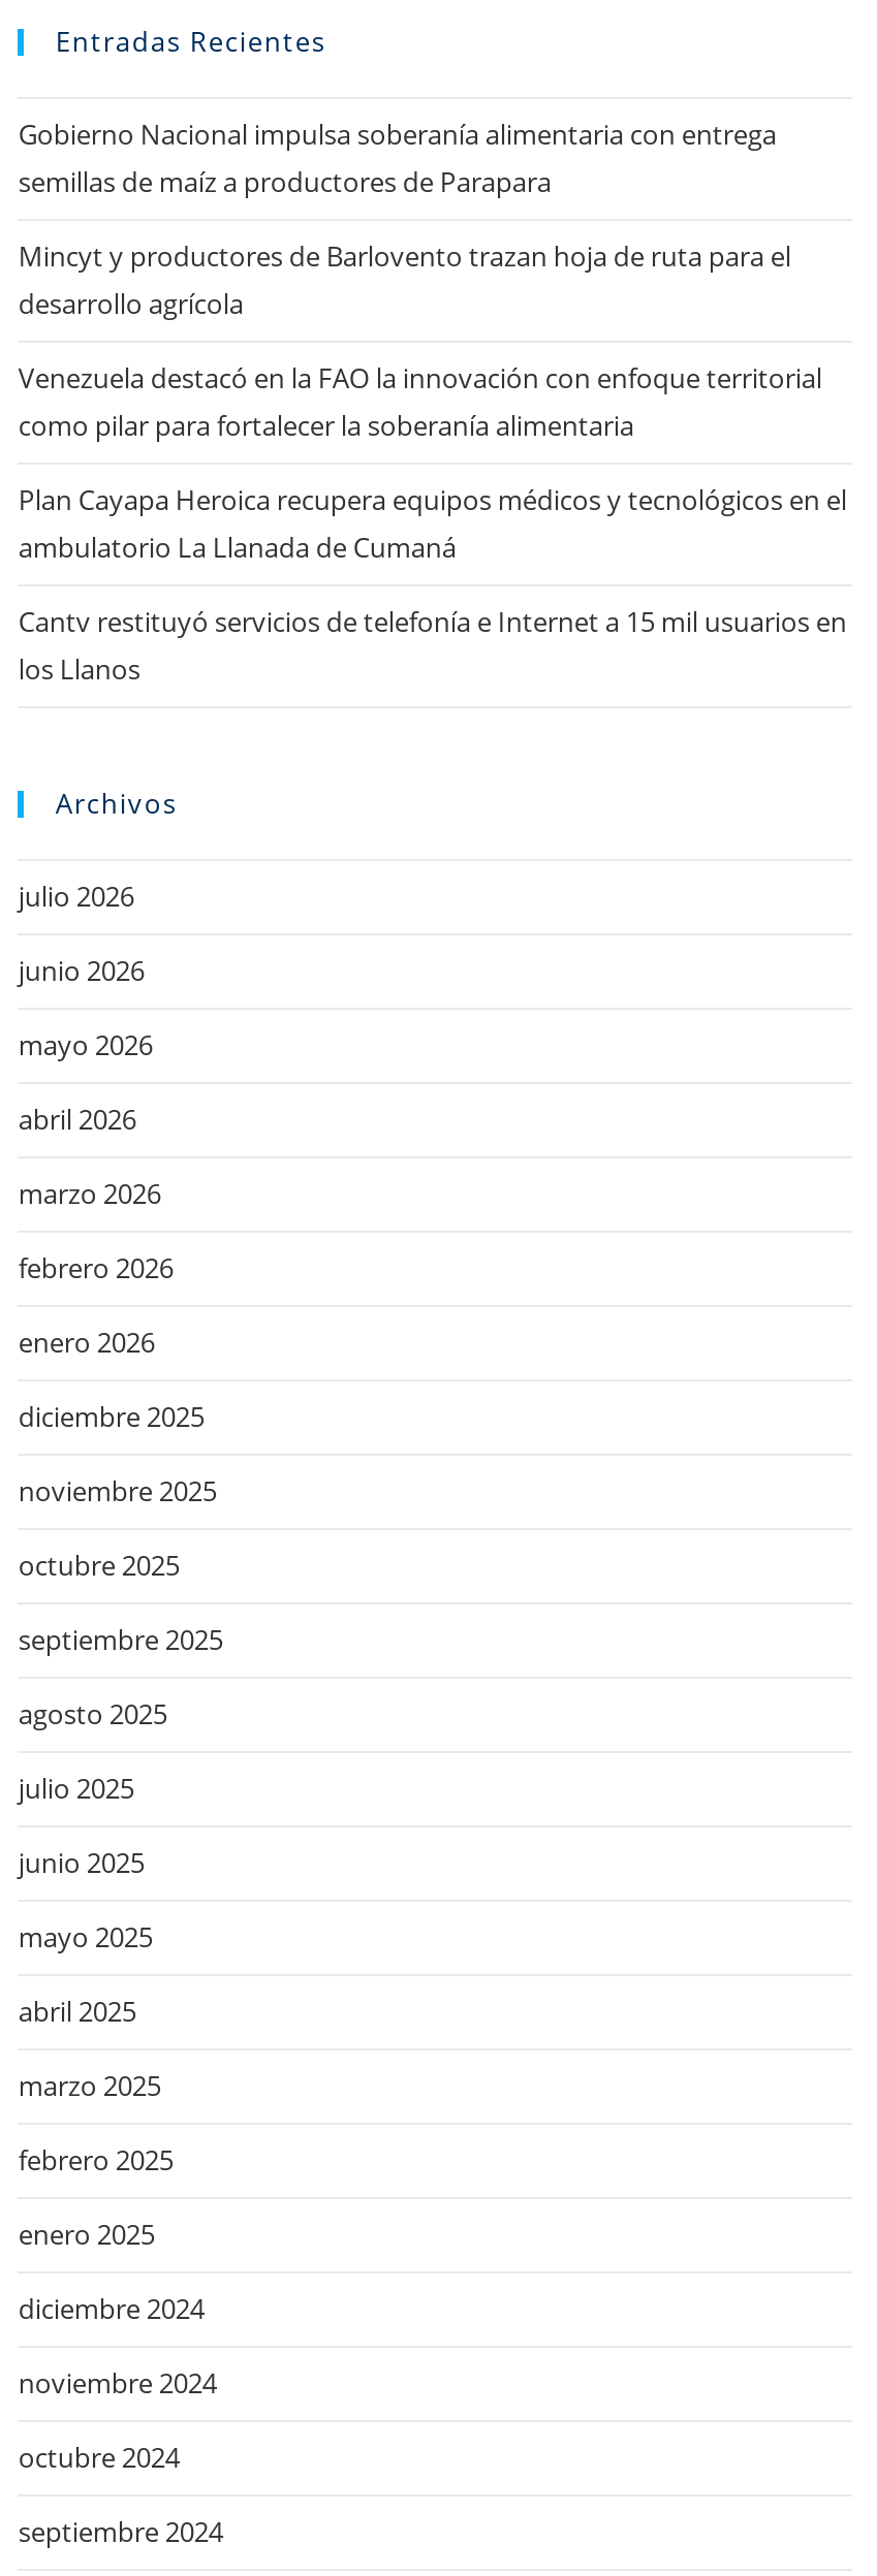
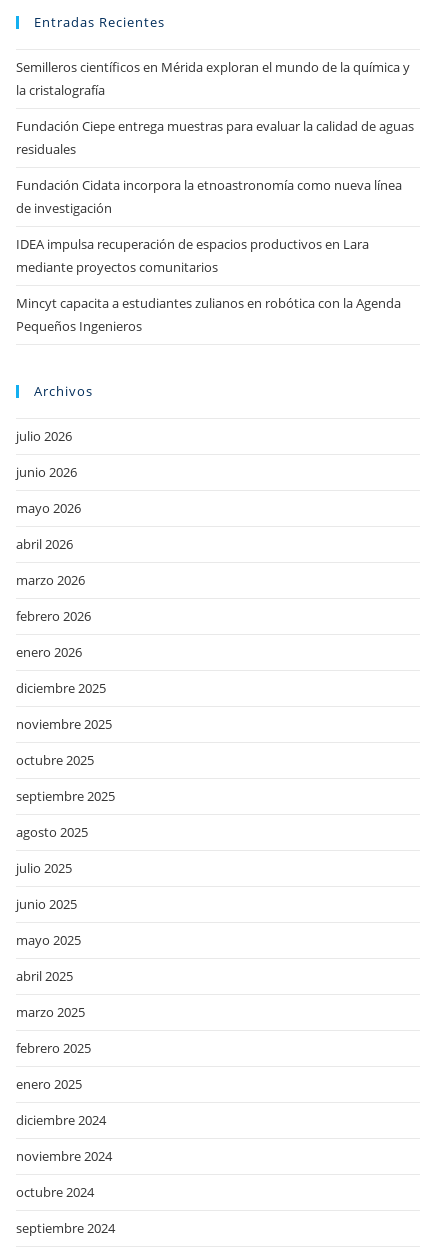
- Gobierno Nacional impulsa soberanía alimentaria con entrega
- semillas de maíz a productores de Parapara
+ Semilleros científicos en Mérida exploran el mundo de la química y
+ la cristalografía

- Mincyt y productores de Barlovento trazan hoja de ruta para el
- desarrollo agrícola
+ Fundación Ciepe entrega muestras para evaluar la calidad de aguas
+ residuales

- Venezuela destacó en la FAO la innovación con enfoque territorial
- como pilar para fortalecer la soberanía alimentaria
+ Fundación Cidata incorpora la etnoastronomía como nueva línea
+ de investigación

- Plan Cayapa Heroica recupera equipos médicos y tecnológicos en el
- ambulatorio La Llanada de Cumaná
+ IDEA impulsa recuperación de espacios productivos en Lara
+ mediante proyectos comunitarios

- Cantv restituyó servicios de telefonía e Internet a 15 mil usuarios en
- los Llanos
+ Mincyt capacita a estudiantes zulianos en robótica con la Agenda
+ Pequeños Ingenieros
